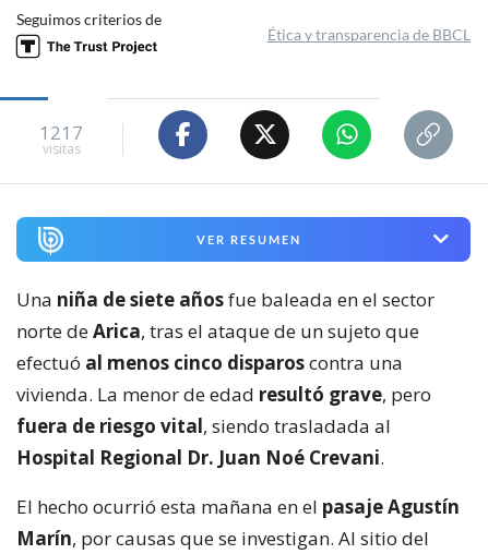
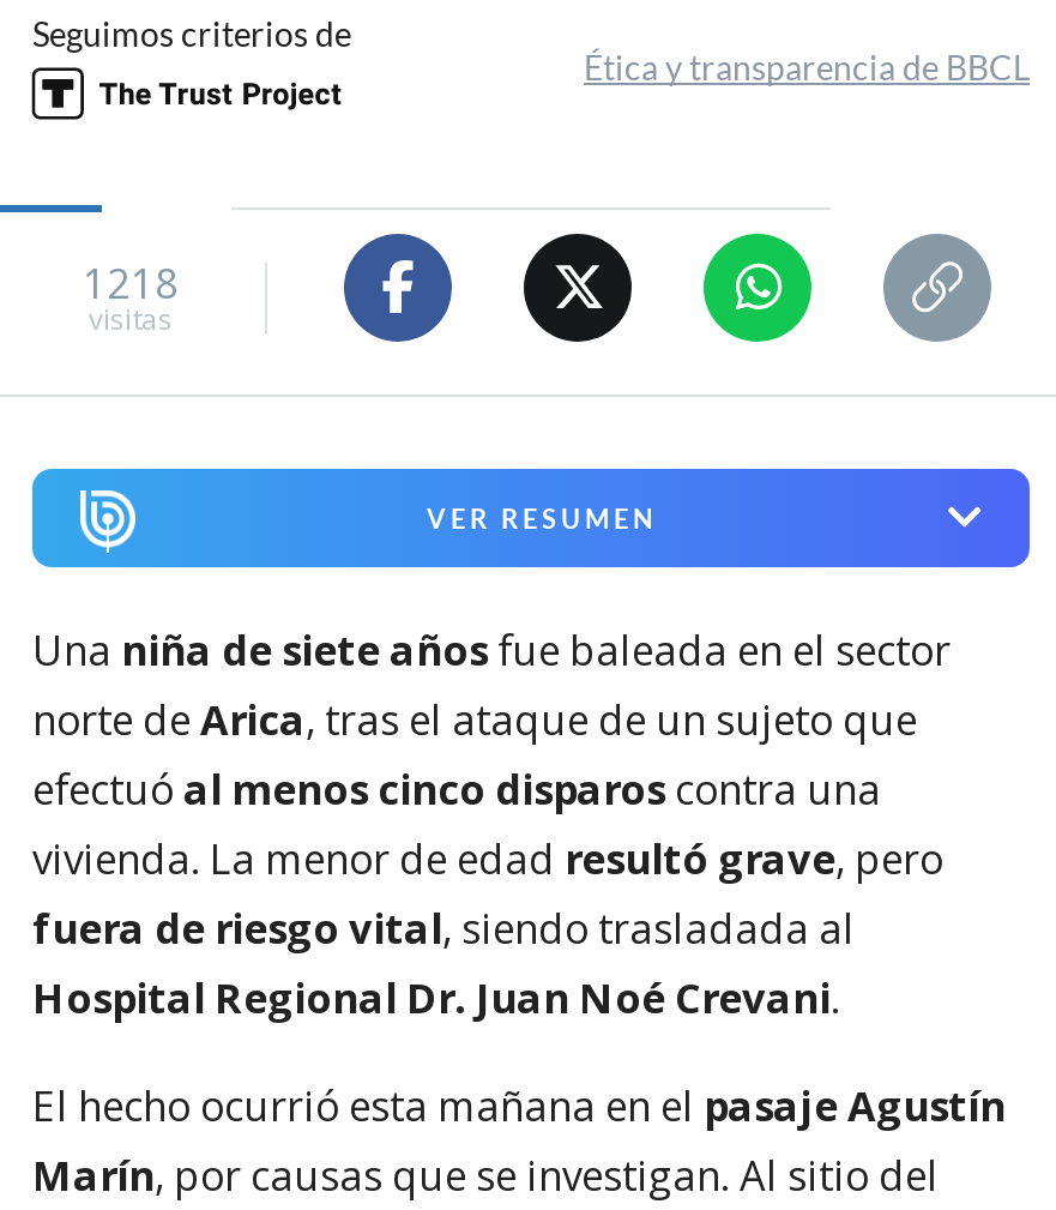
- 1217
+ 1218
